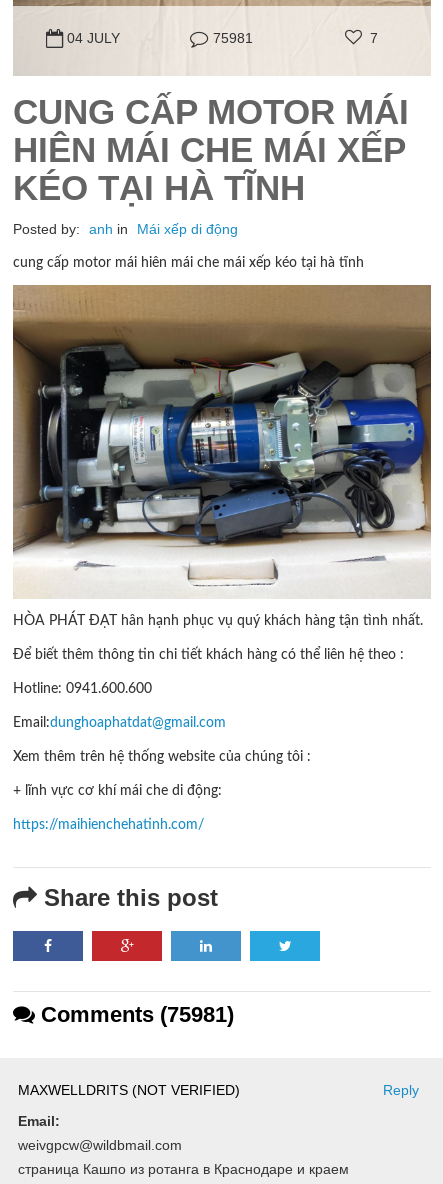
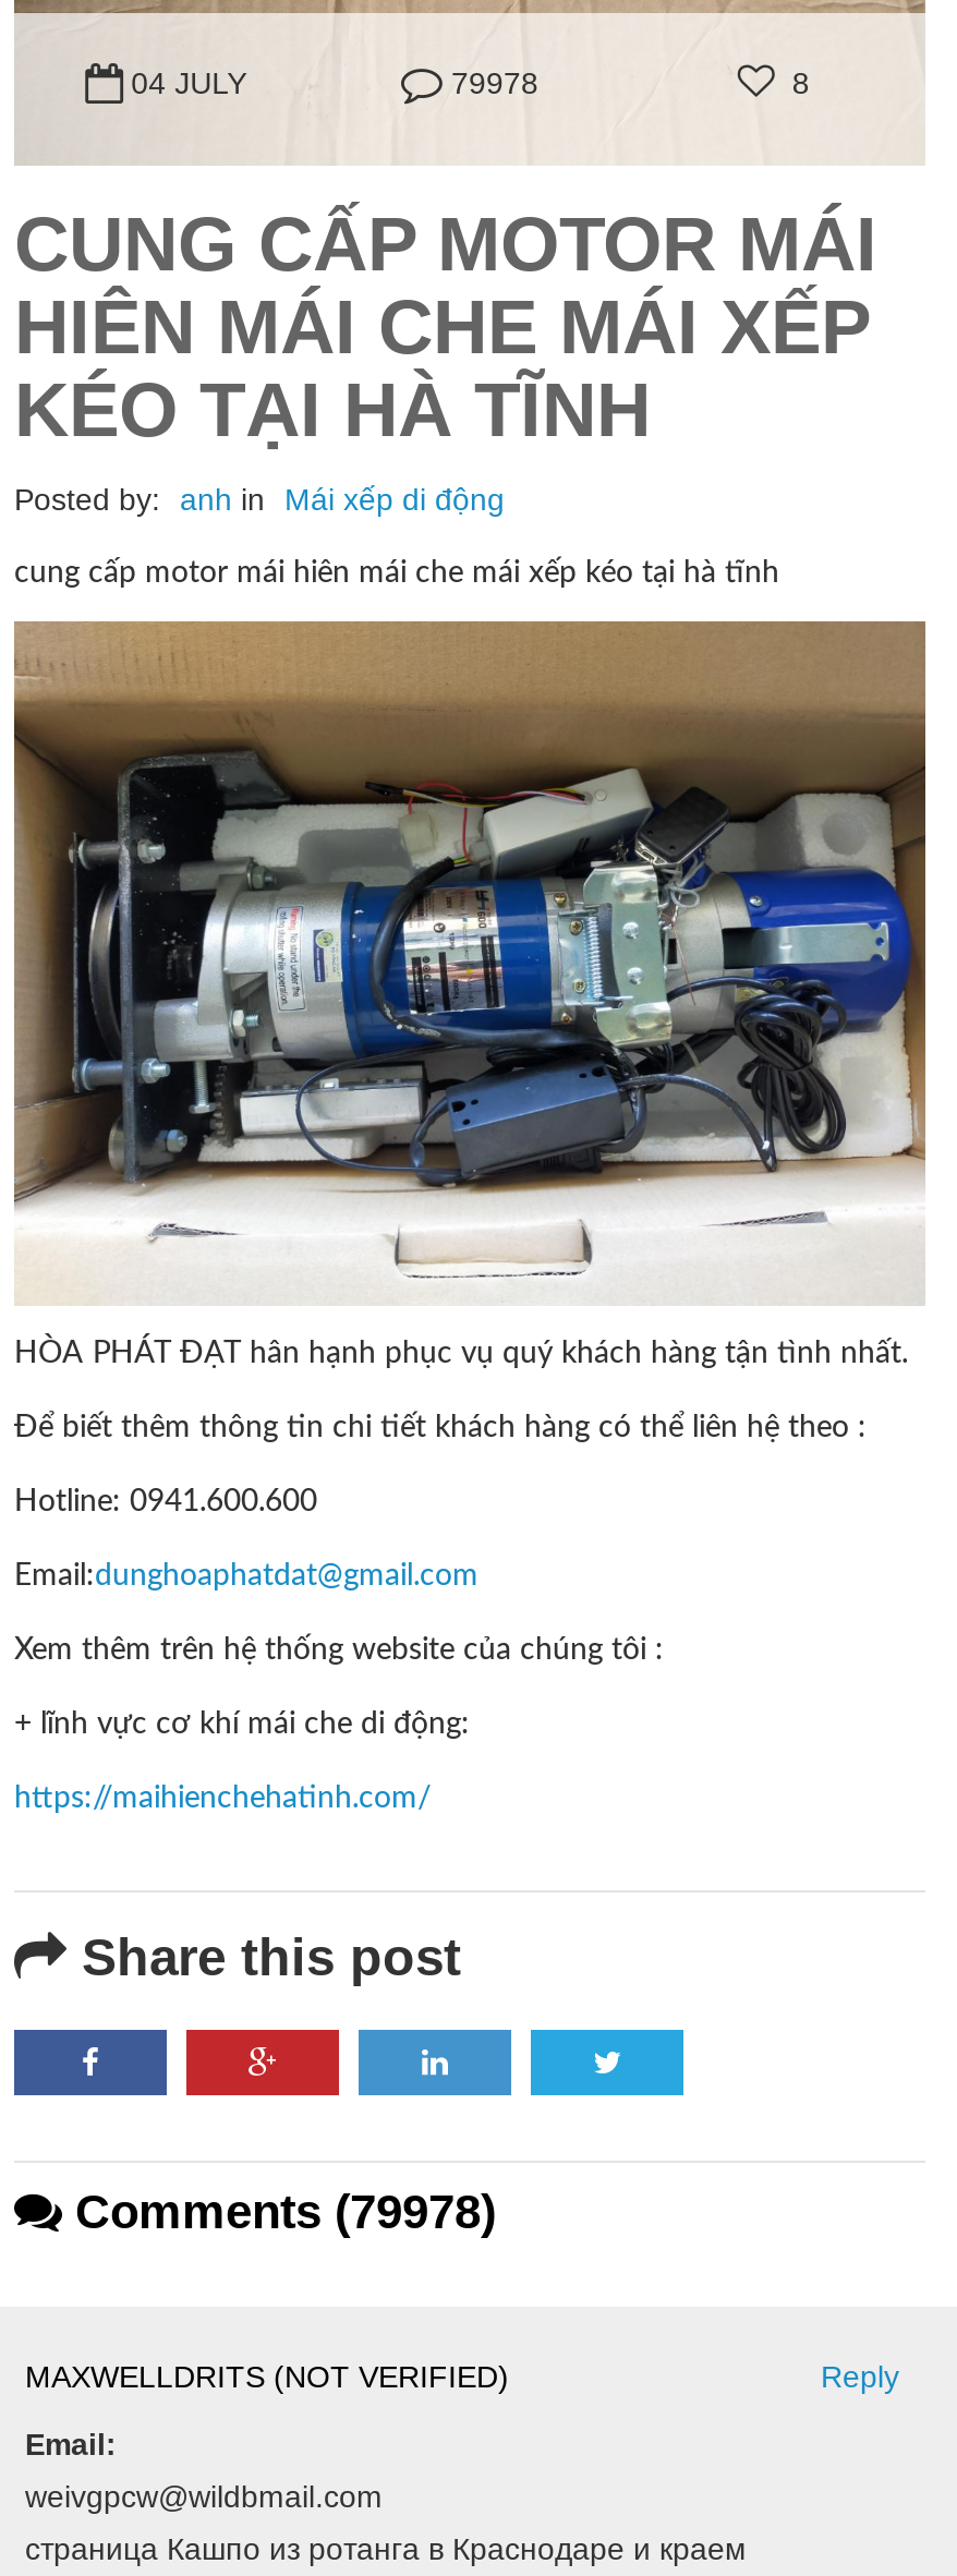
- 75981
+ 79978

- 7
+ 8

- Comments (75981)
+ Comments (79978)
